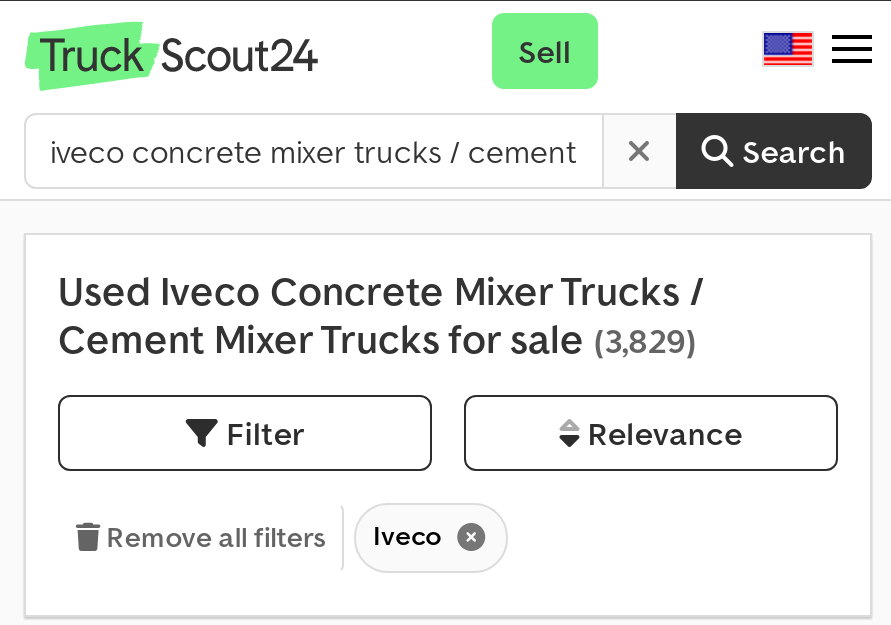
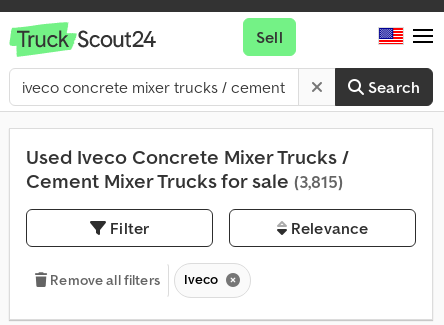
- Cement Mixer Trucks for sale (3,829)
+ Cement Mixer Trucks for sale (3,815)
